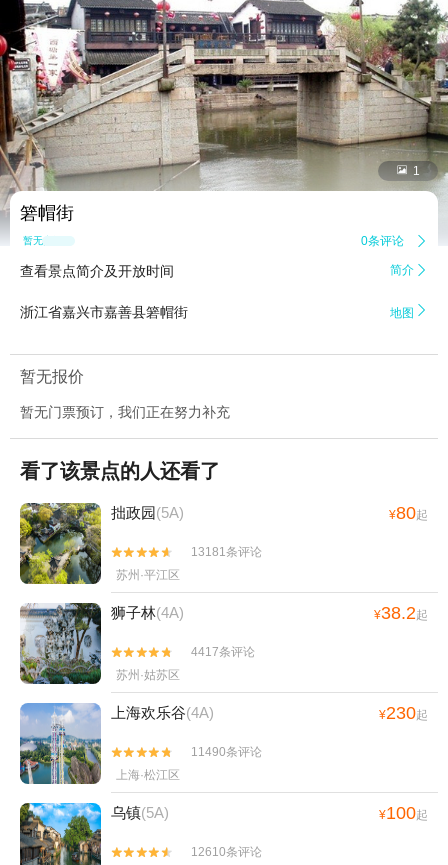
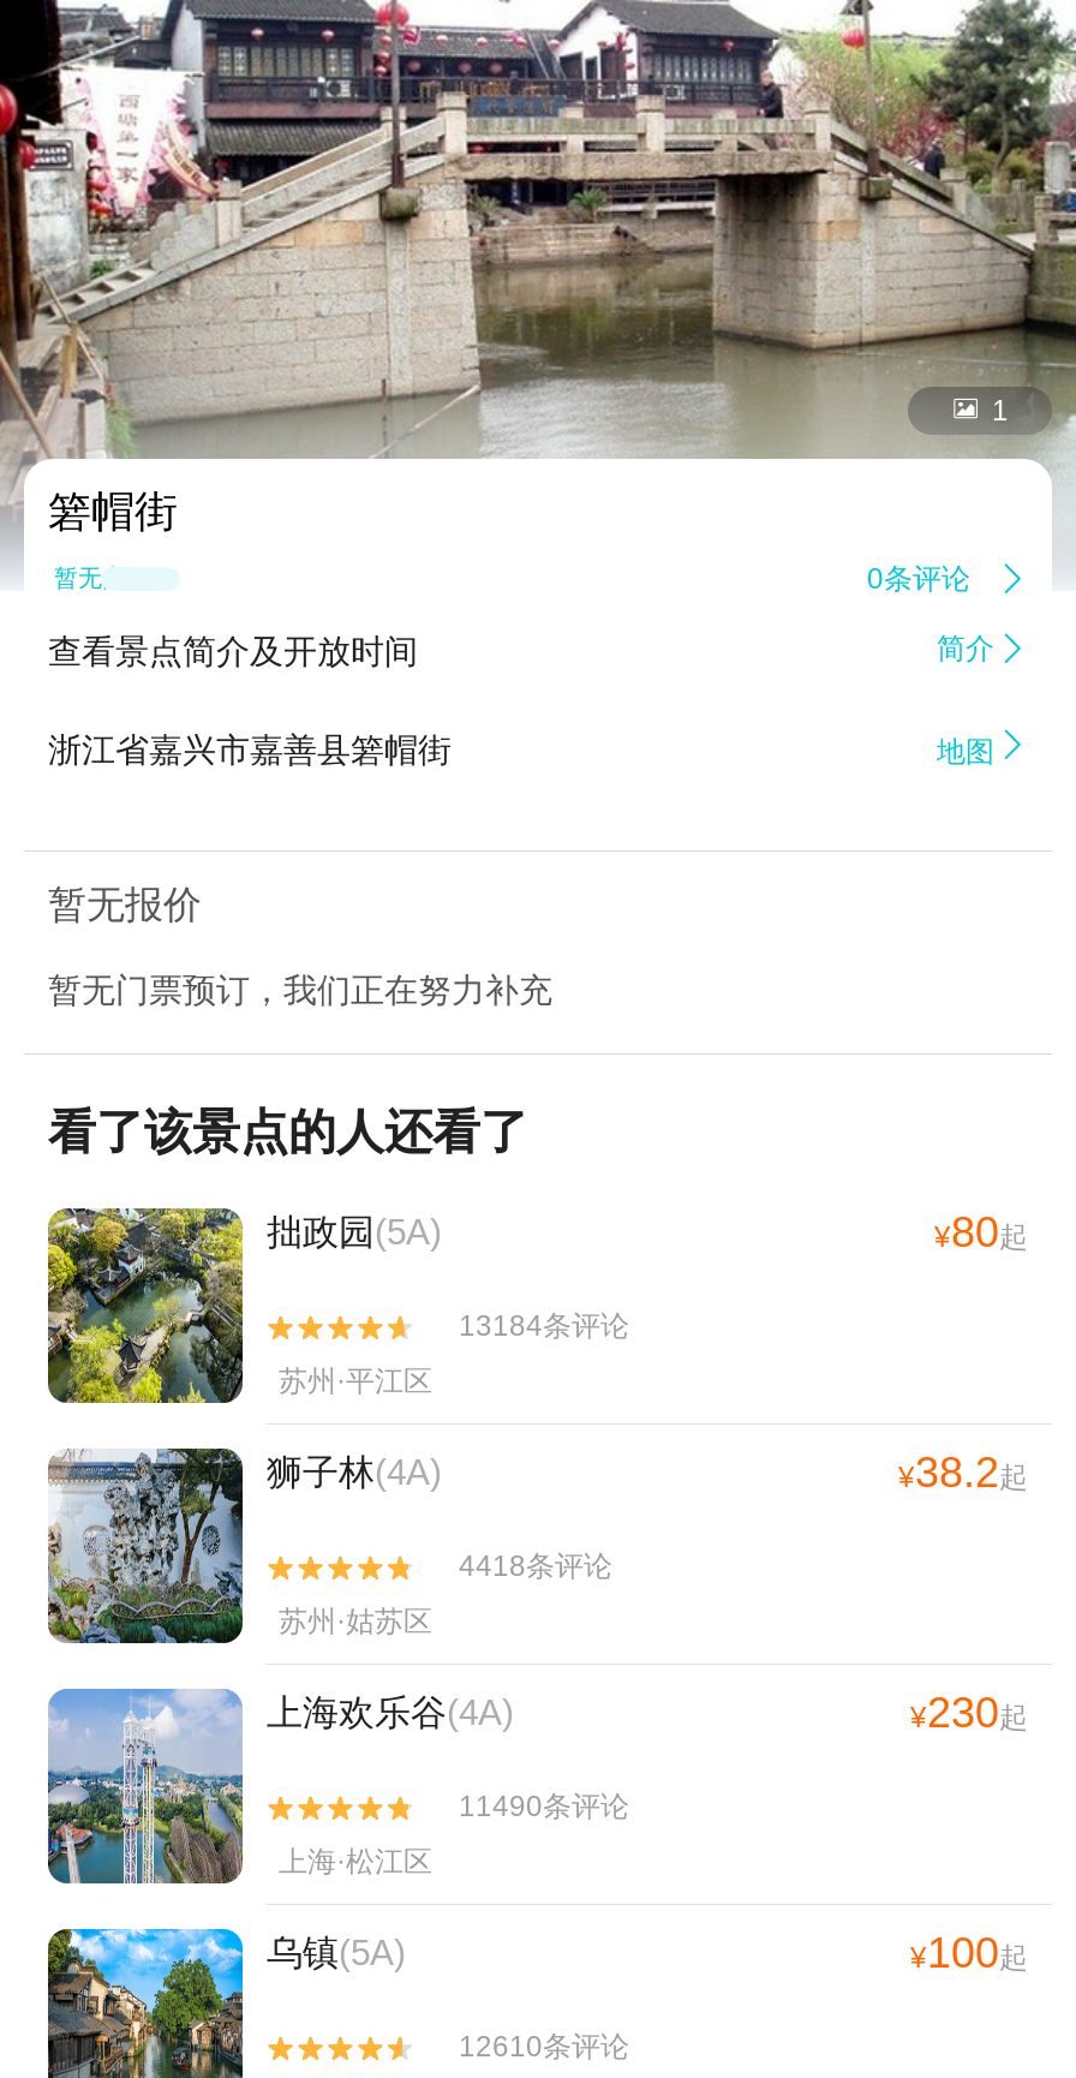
- 13181条评论
+ 13184条评论

- 4417条评论
+ 4418条评论
